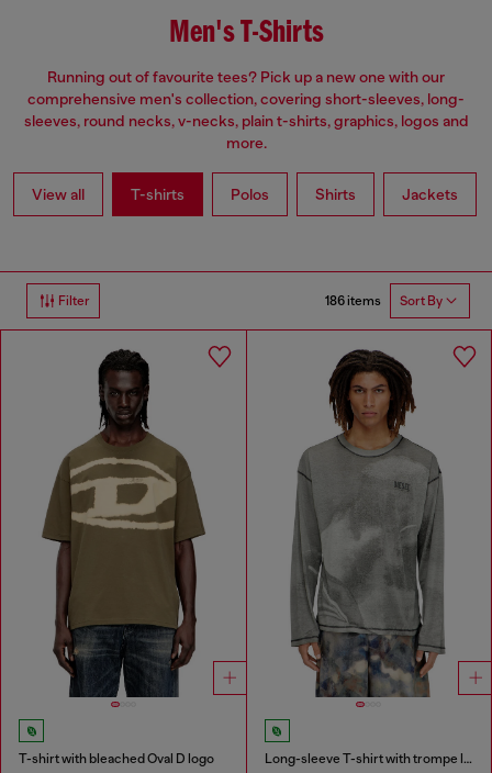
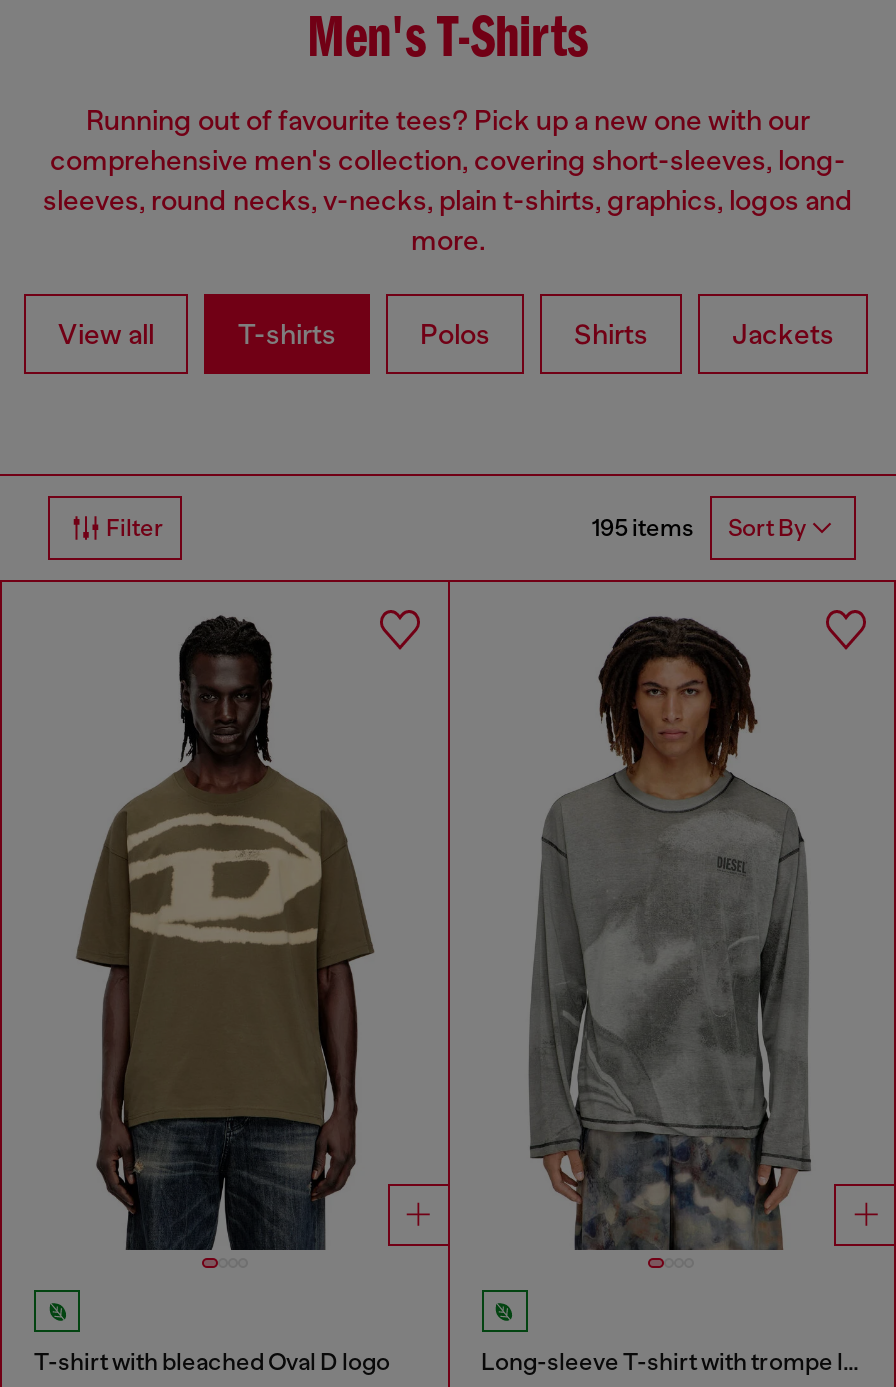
- 186 items Sort By
+ 195 items Sort By
